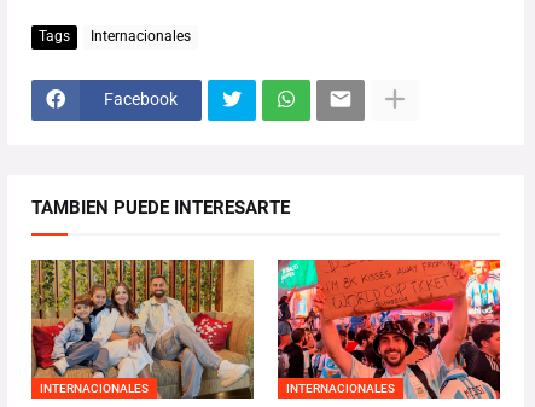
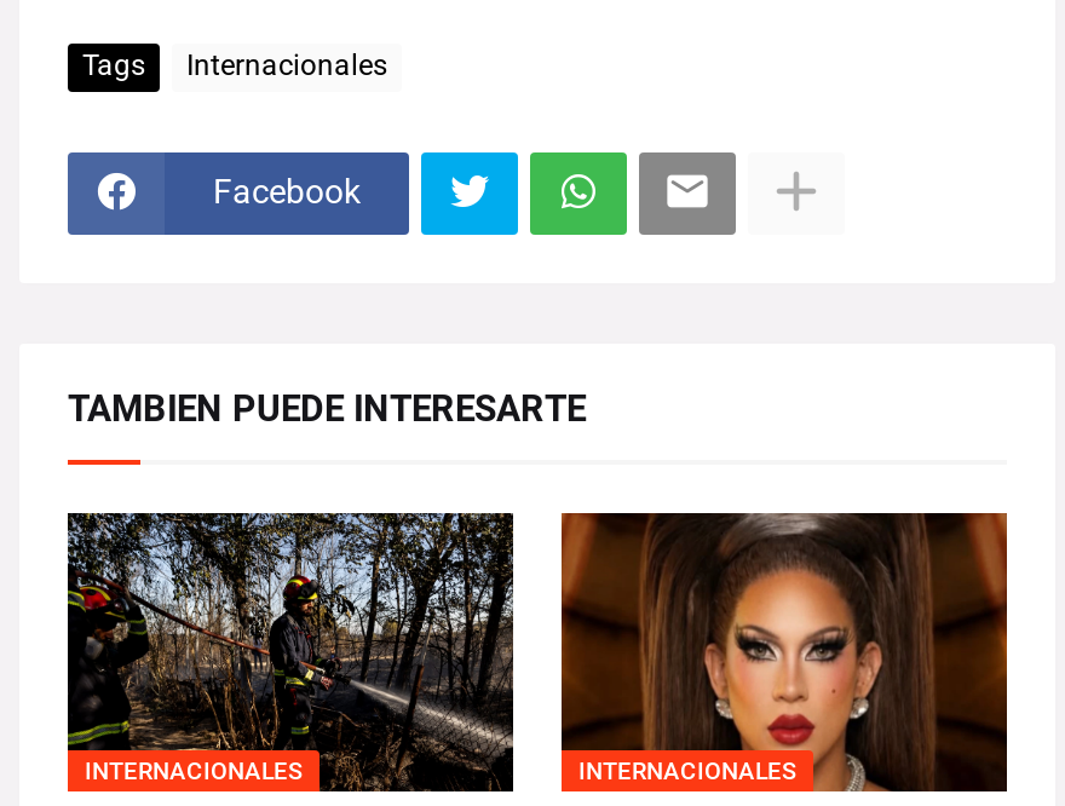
- [image]
+ [image]

- [image]
+ [image]
